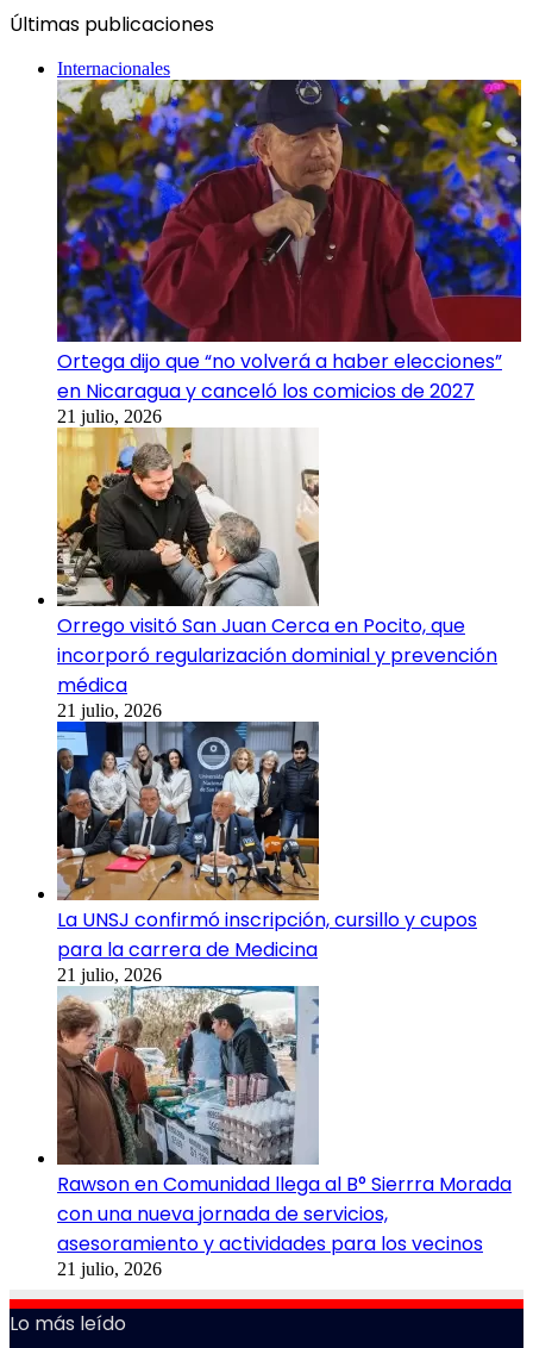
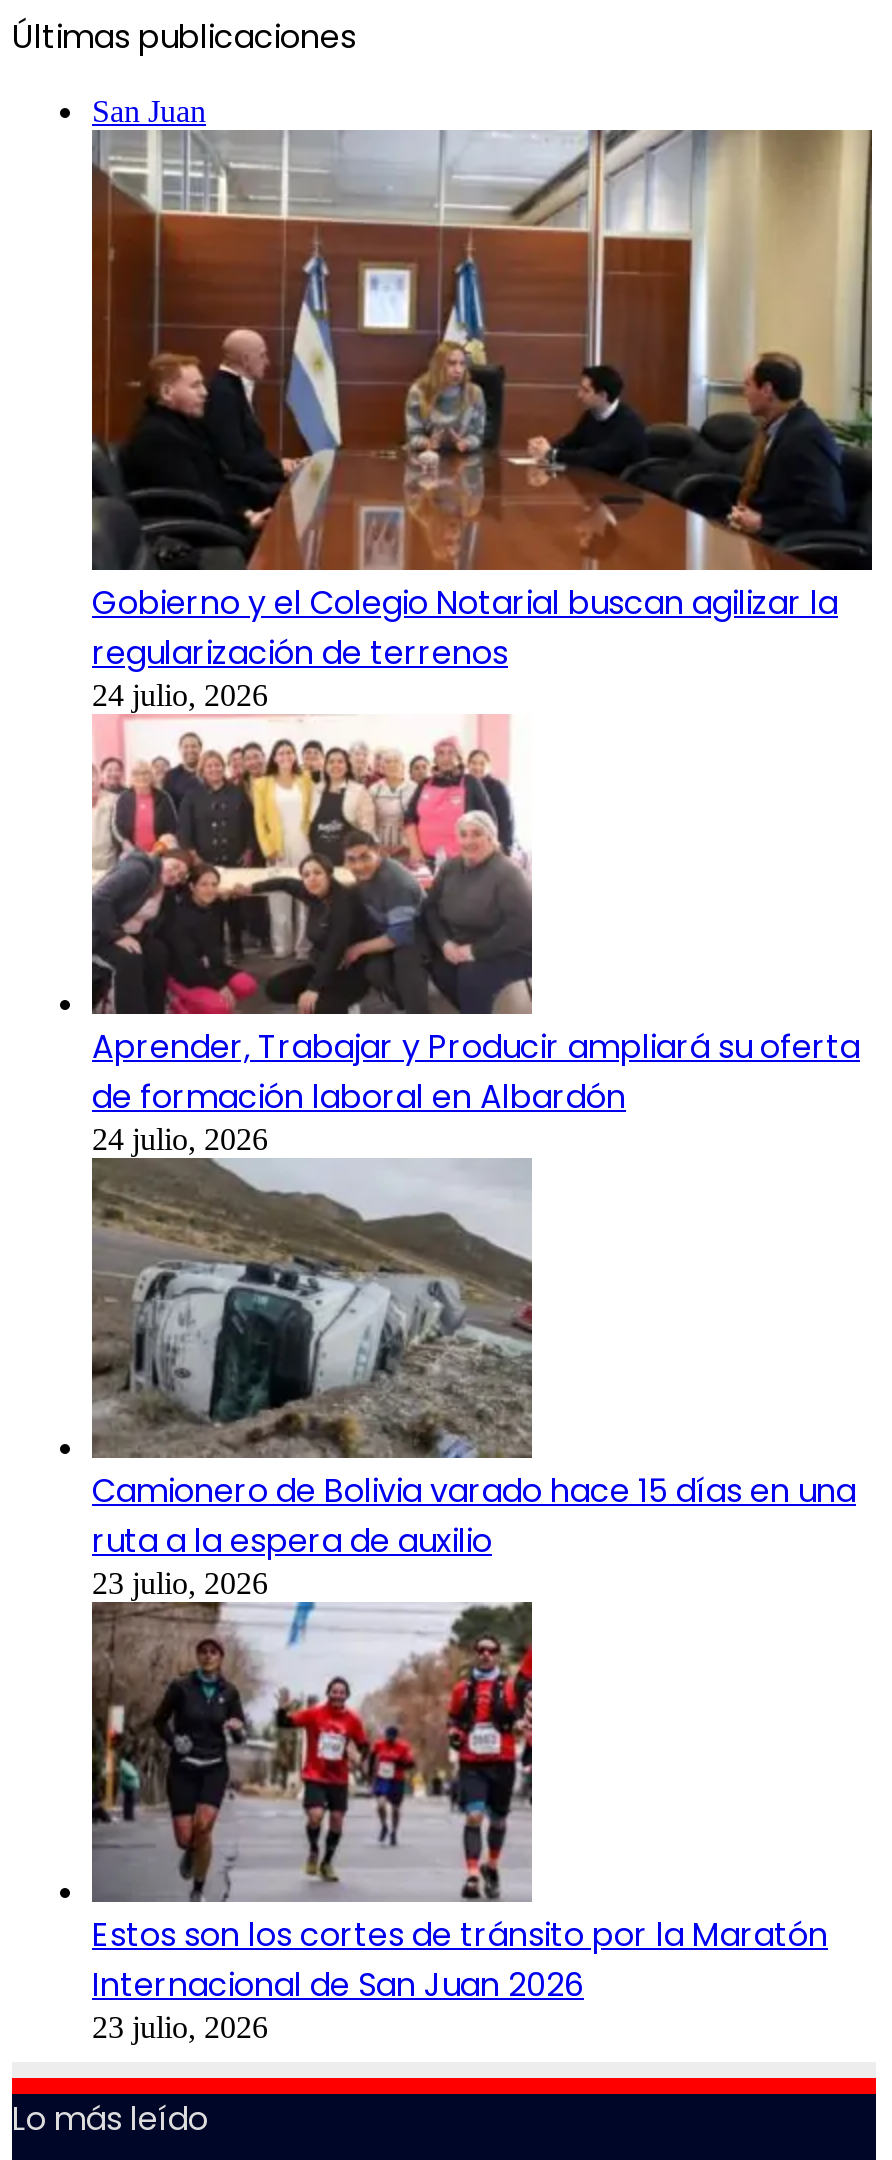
- Internacionales
+ San Juan

- [image]
- Ortega dijo que “no volverá a haber elecciones”
- en Nicaragua y canceló los comicios de 2027
- 21 julio, 2026
+ [image]
+ Gobierno y el Colegio Notarial buscan agilizar la
+ regularización de terrenos
+ 24 julio, 2026

- [image]
+ [image]

- Orrego visitó San Juan Cerca en Pocito, que
- incorporó regularización dominial y prevención
- médica
- 21 julio, 2026
+ Aprender, Trabajar y Producir ampliará su oferta
+ de formación laboral en Albardón
+ 24 julio, 2026

- [image]
- La UNSJ confirmó inscripción, cursillo y cupos
- para la carrera de Medicina
- 21 julio, 2026
+ [image]
+ Camionero de Bolivia varado hace 15 días en una
+ ruta a la espera de auxilio
+ 23 julio, 2026

- [image]
- Rawson en Comunidad llega al B° Sierrra Morada
- con una nueva jornada de servicios,
- asesoramiento y actividades para los vecinos
- 21 julio, 2026
+ [image]
+ Estos son los cortes de tránsito por la Maratón
+ Internacional de San Juan 2026
+ 23 julio, 2026
